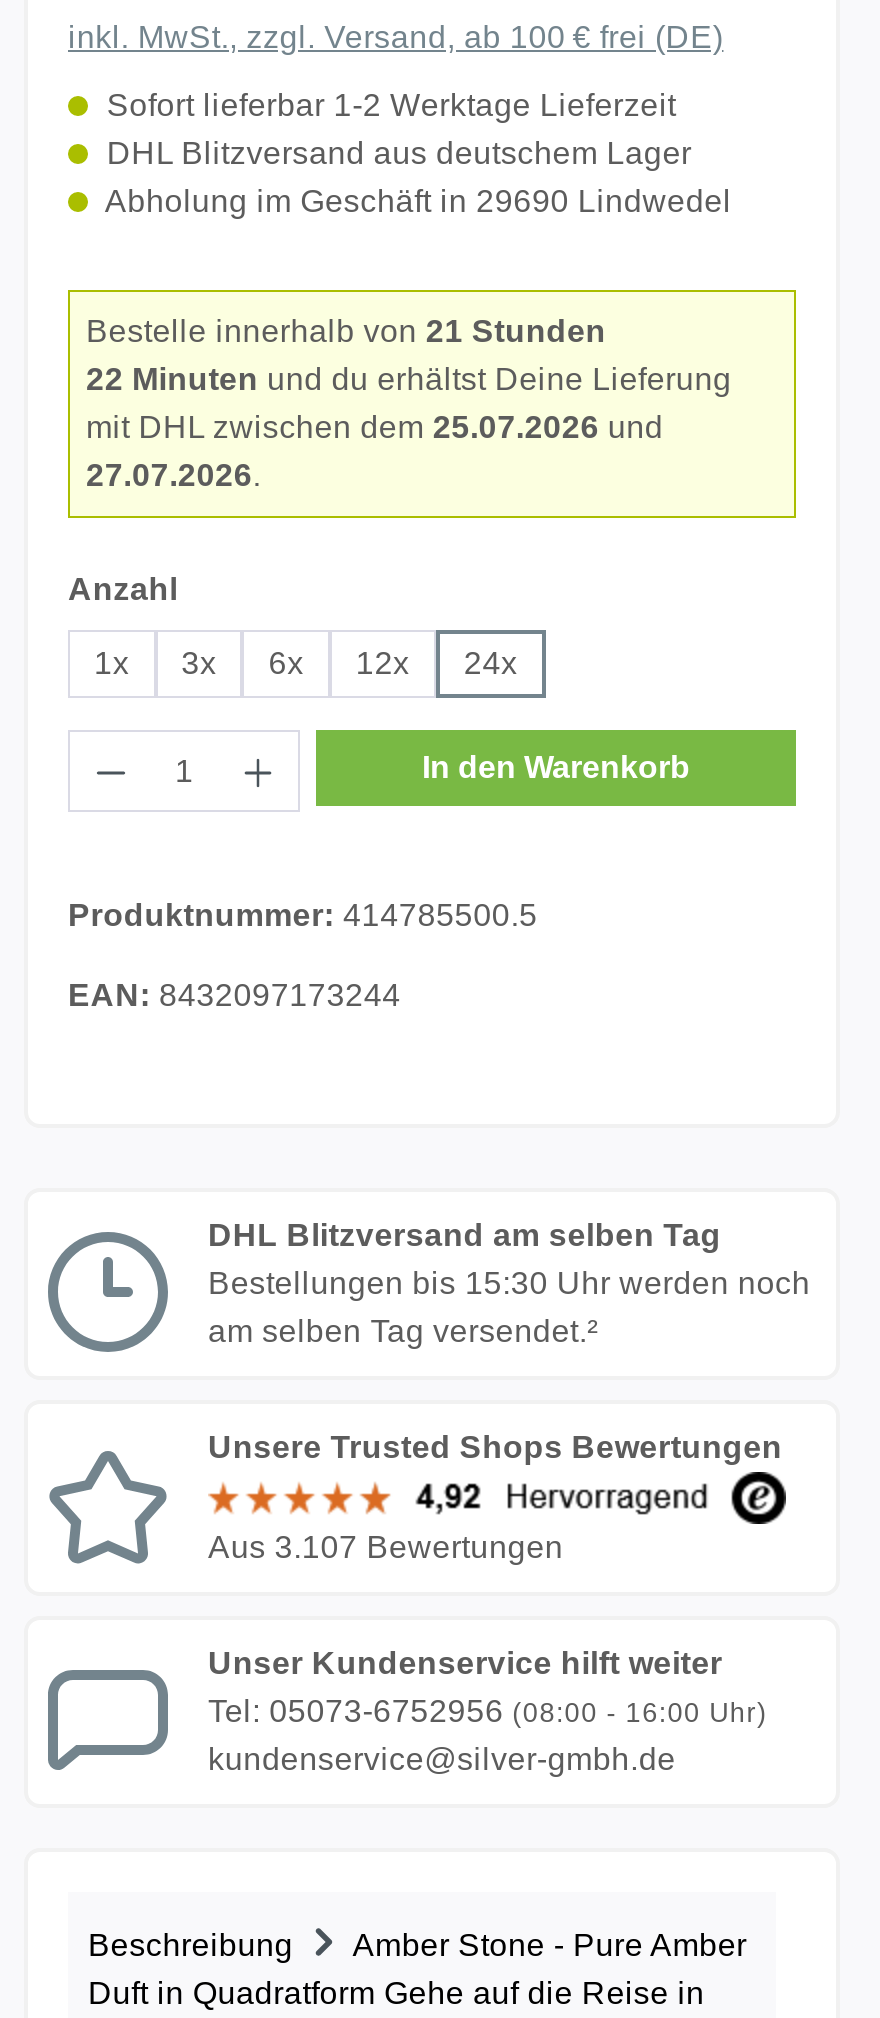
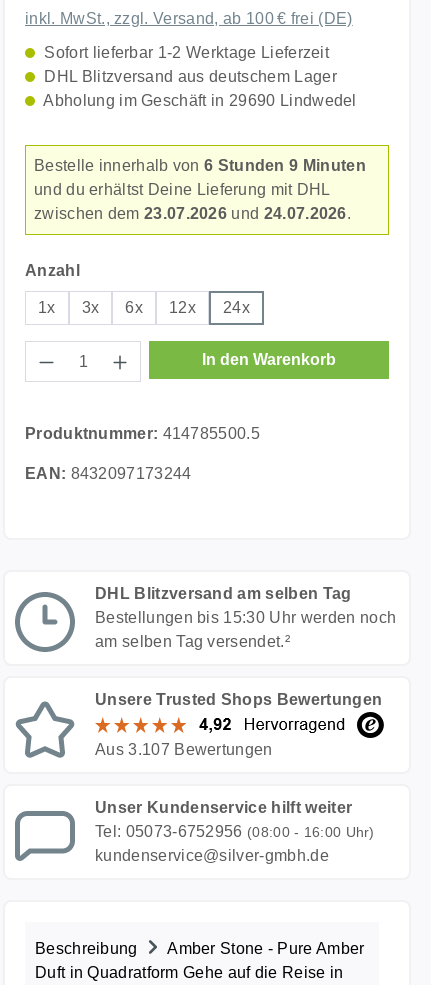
- Bestelle innerhalb von 21 Stunden
- 22 Minuten und du erhältst Deine Lieferung
- mit DHL zwischen dem 25.07.2026 und
- 27.07.2026.
+ Bestelle innerhalb von 6 Stunden 9 Minuten
+ und du erhältst Deine Lieferung mit DHL
+ zwischen dem 23.07.2026 und 24.07.2026.
